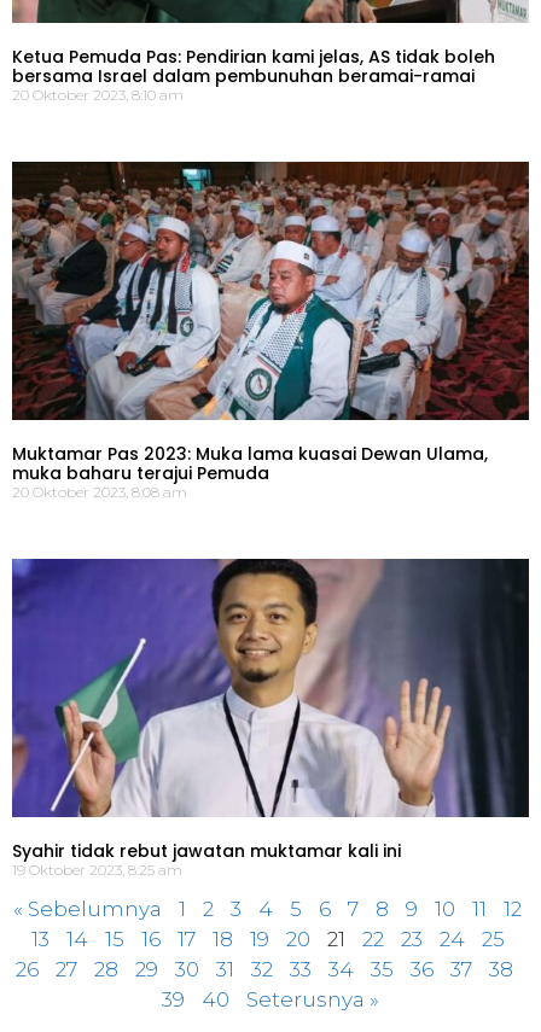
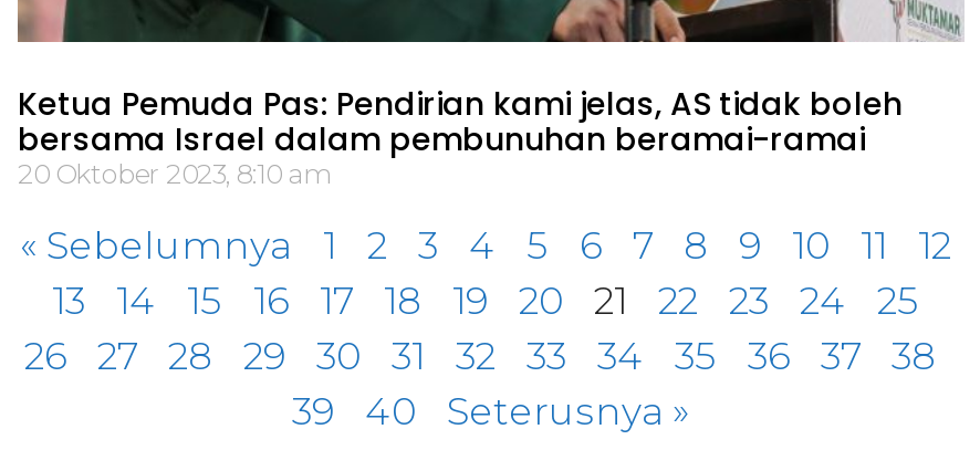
- [image]
- Muktamar Pas 2023: Muka lama kuasai Dewan Ulama,
- muka baharu terajui Pemuda
- 20 Oktober 2023, 8:08 am

- [image]
- Syahir tidak rebut jawatan muktamar kali ini
- 19 Oktober 2023, 8:25 am
